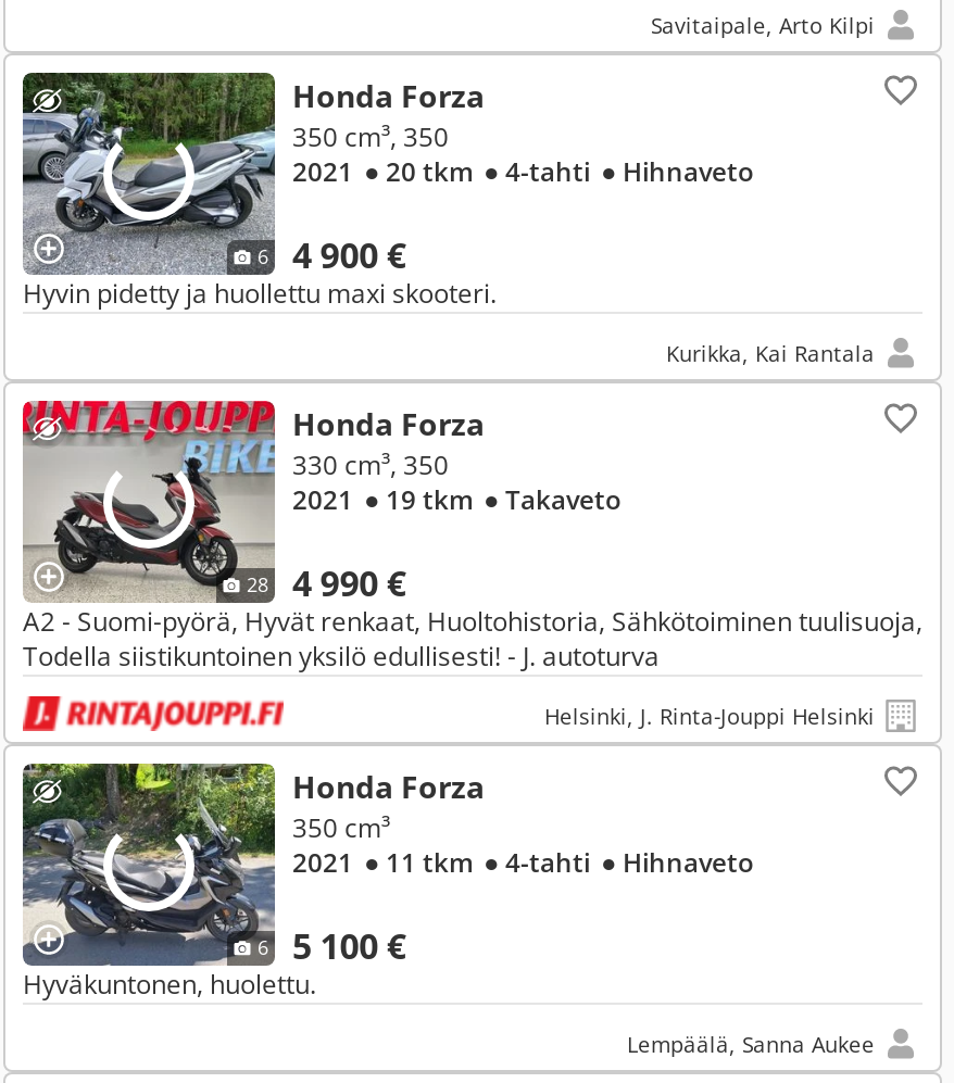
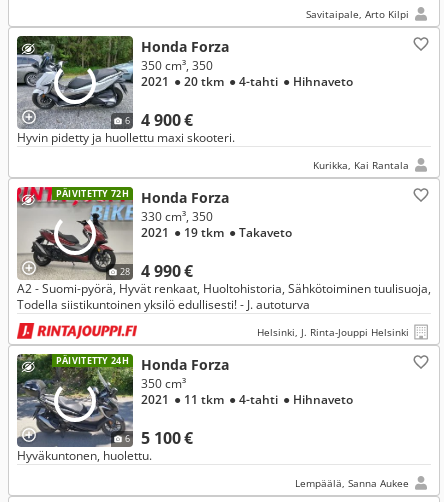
+ PÄIVITETTY 72H

+ PÄIVITETTY 24H
